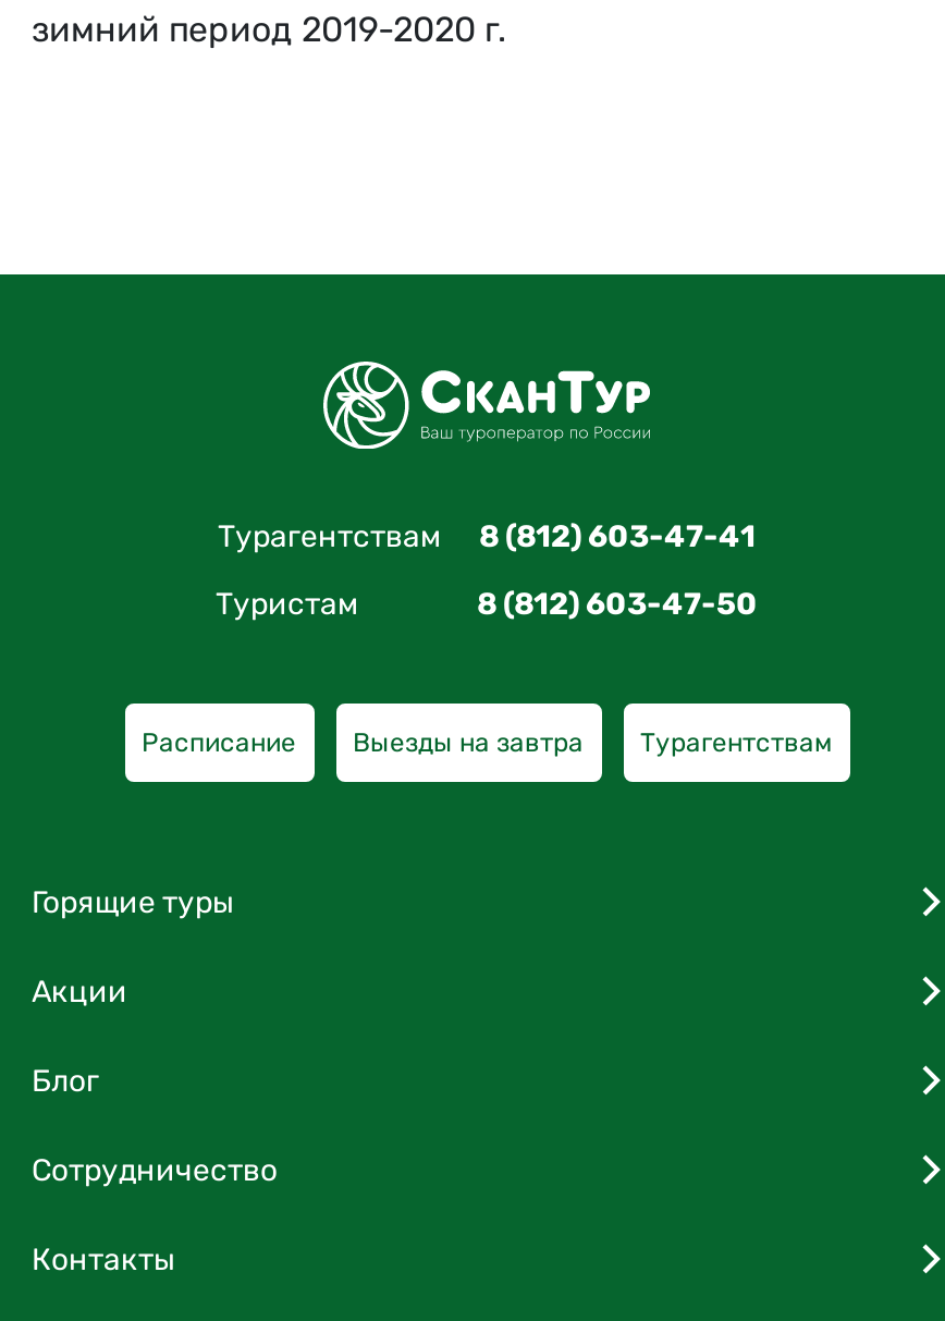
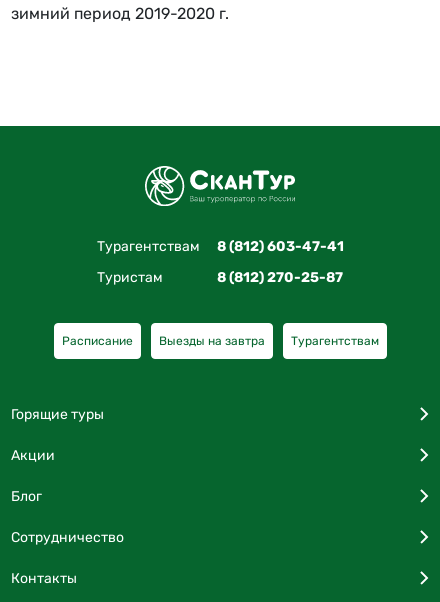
- 8 (812) 603-47-50
+ 8 (812) 270-25-87
